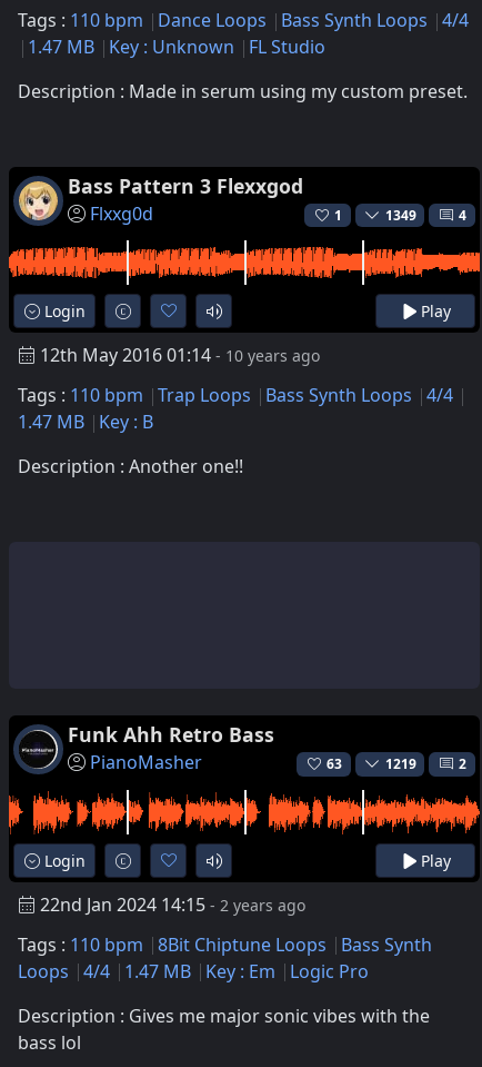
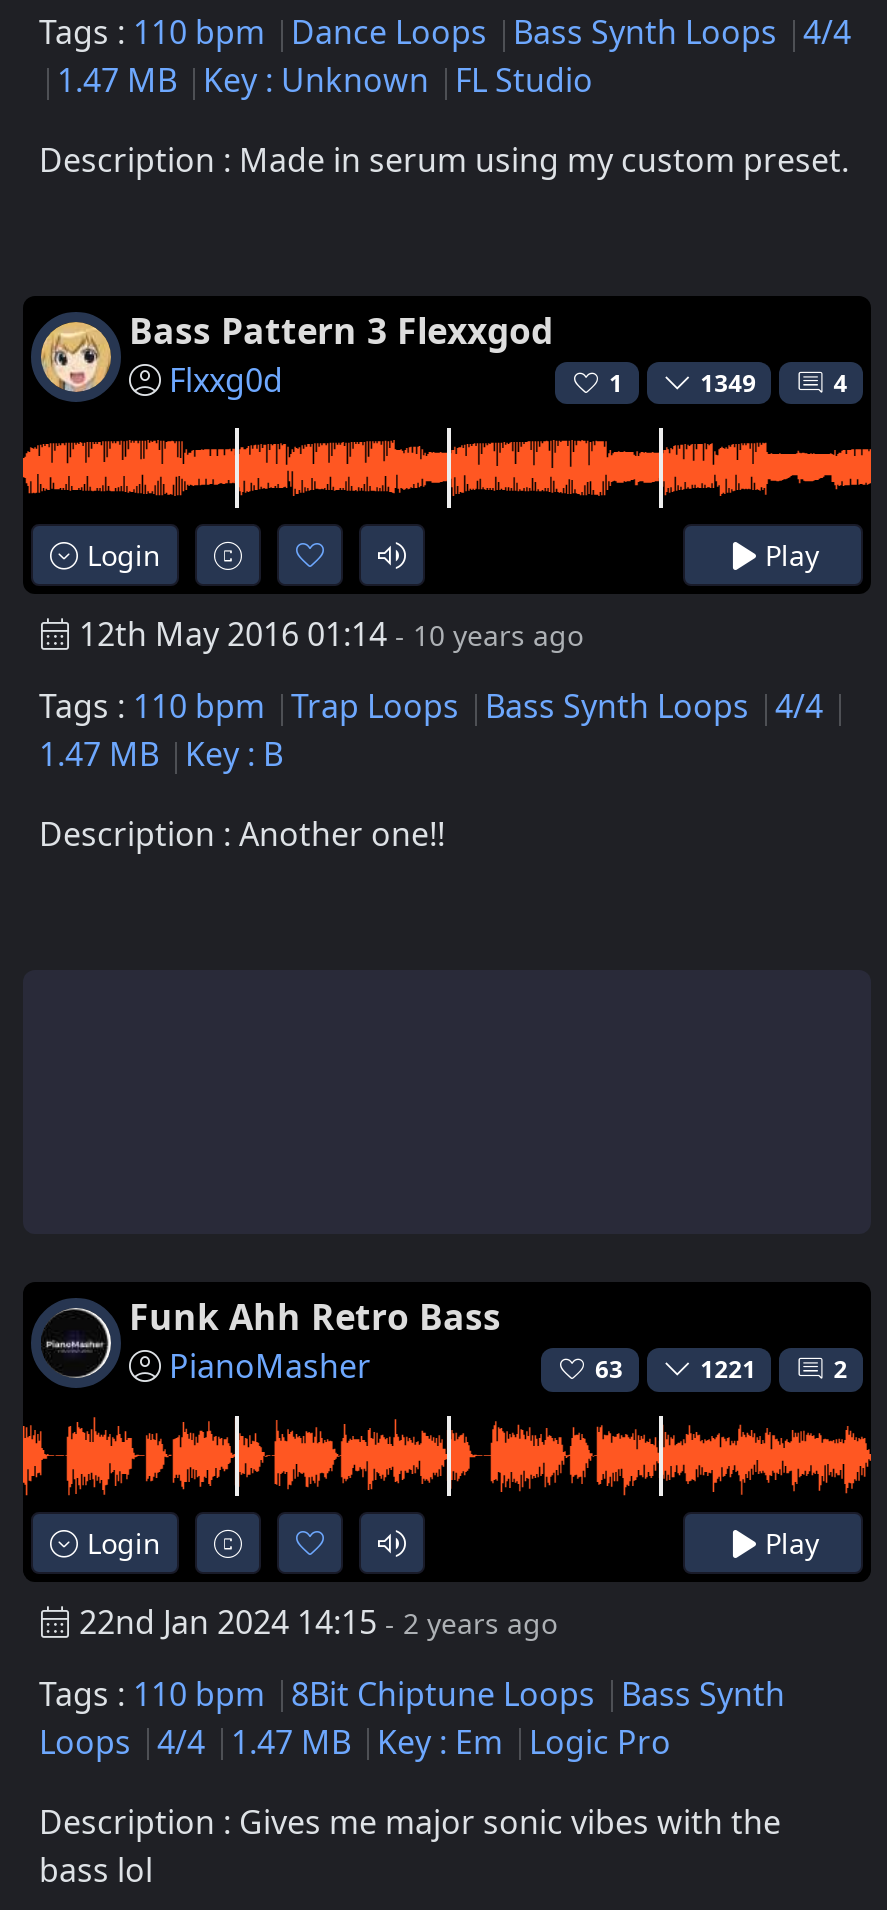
- 1219
+ 1221
